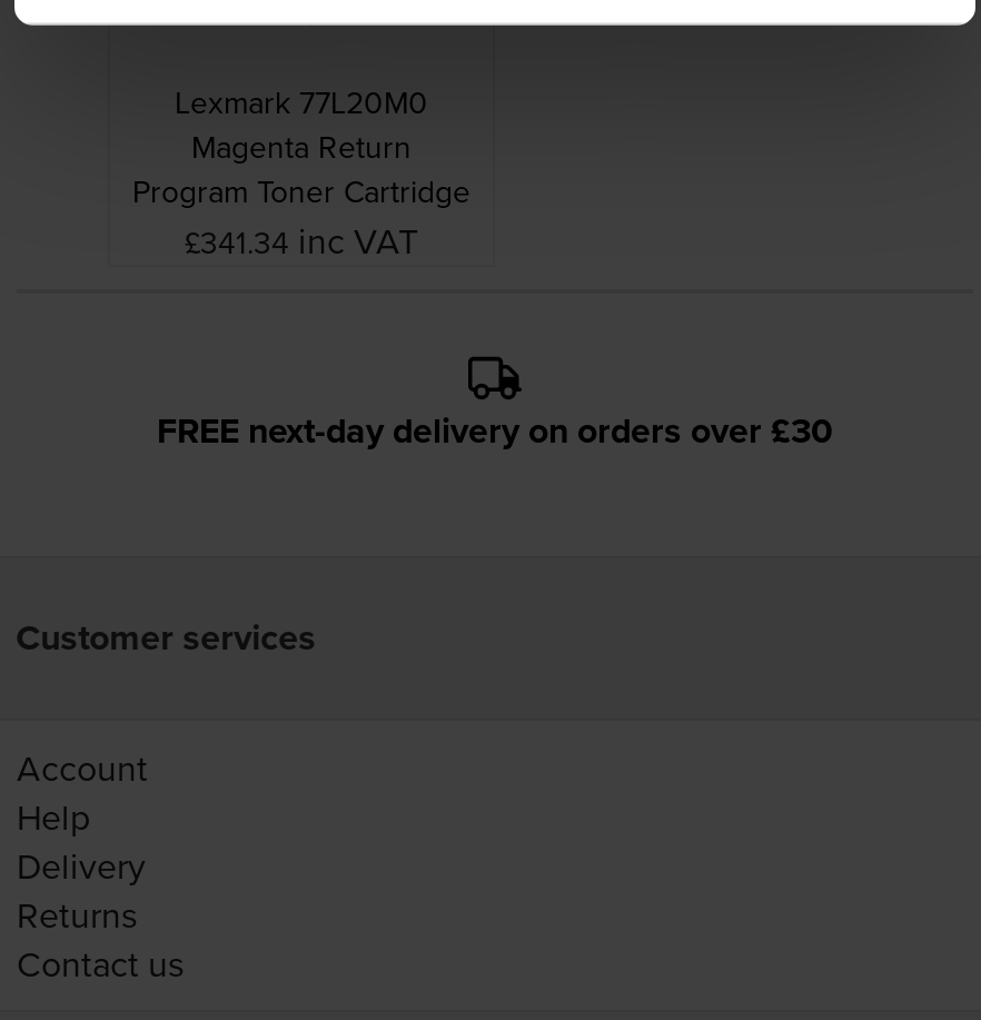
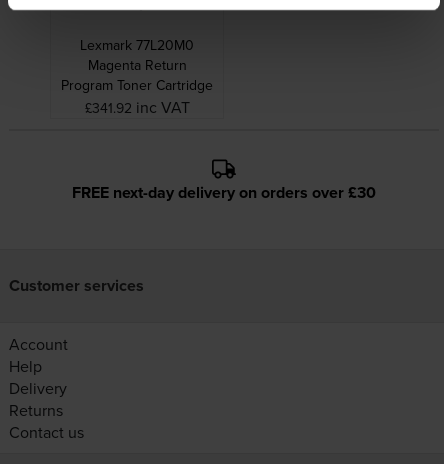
- £341.34 inc VAT
+ £341.92 inc VAT
